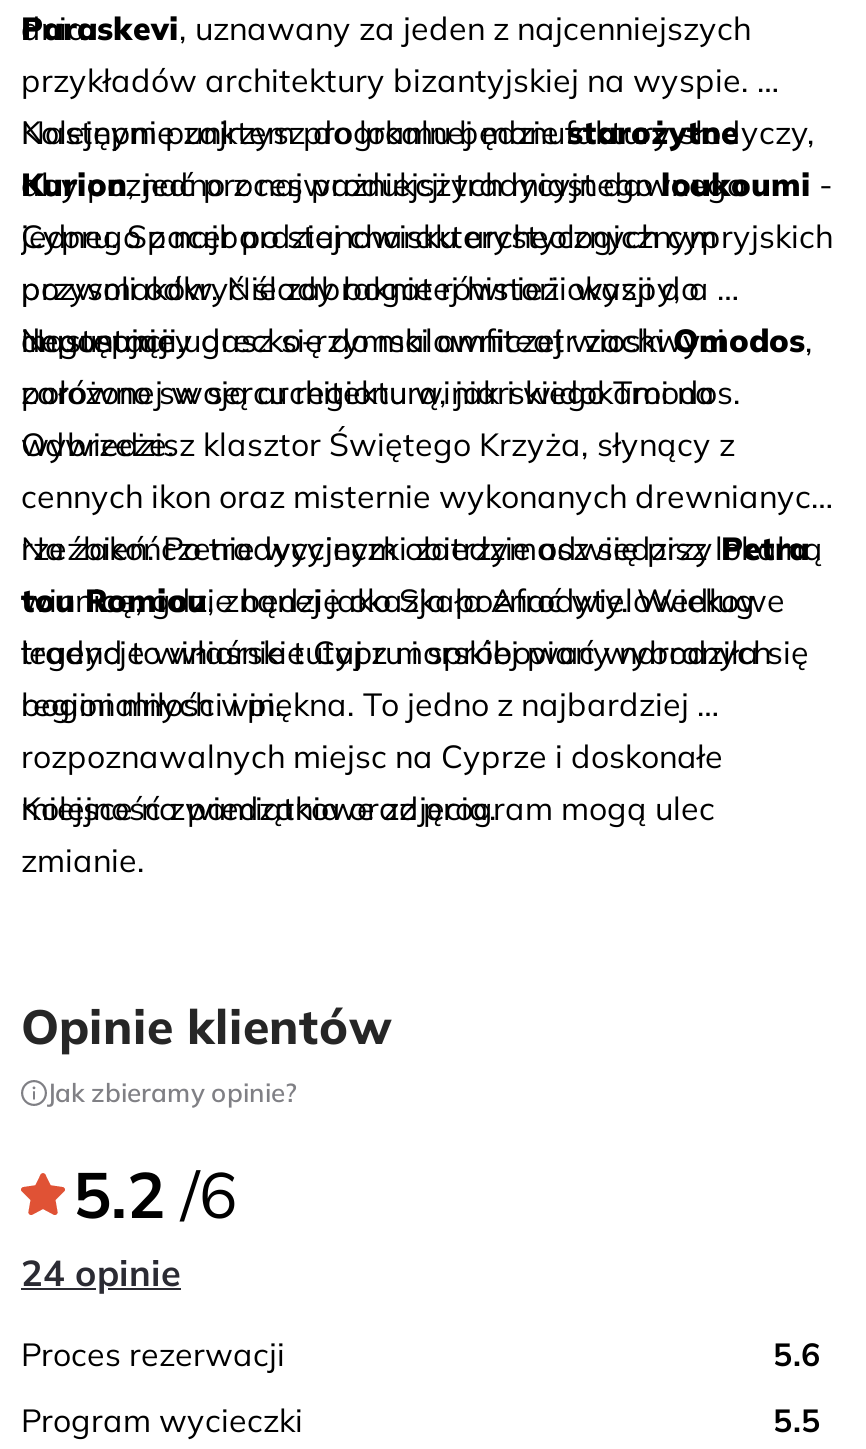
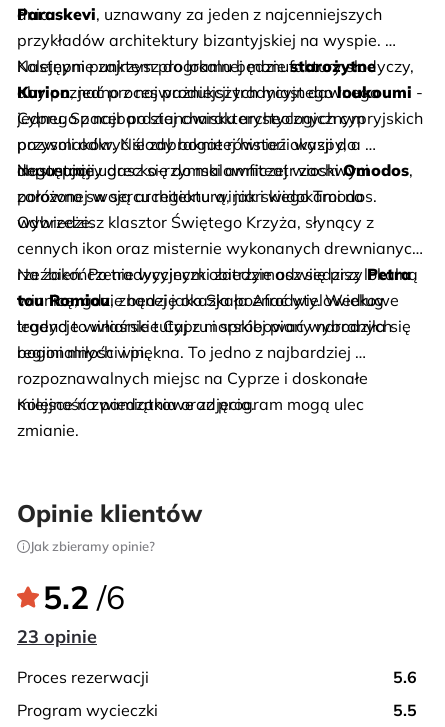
- 24 opinie
+ 23 opinie
